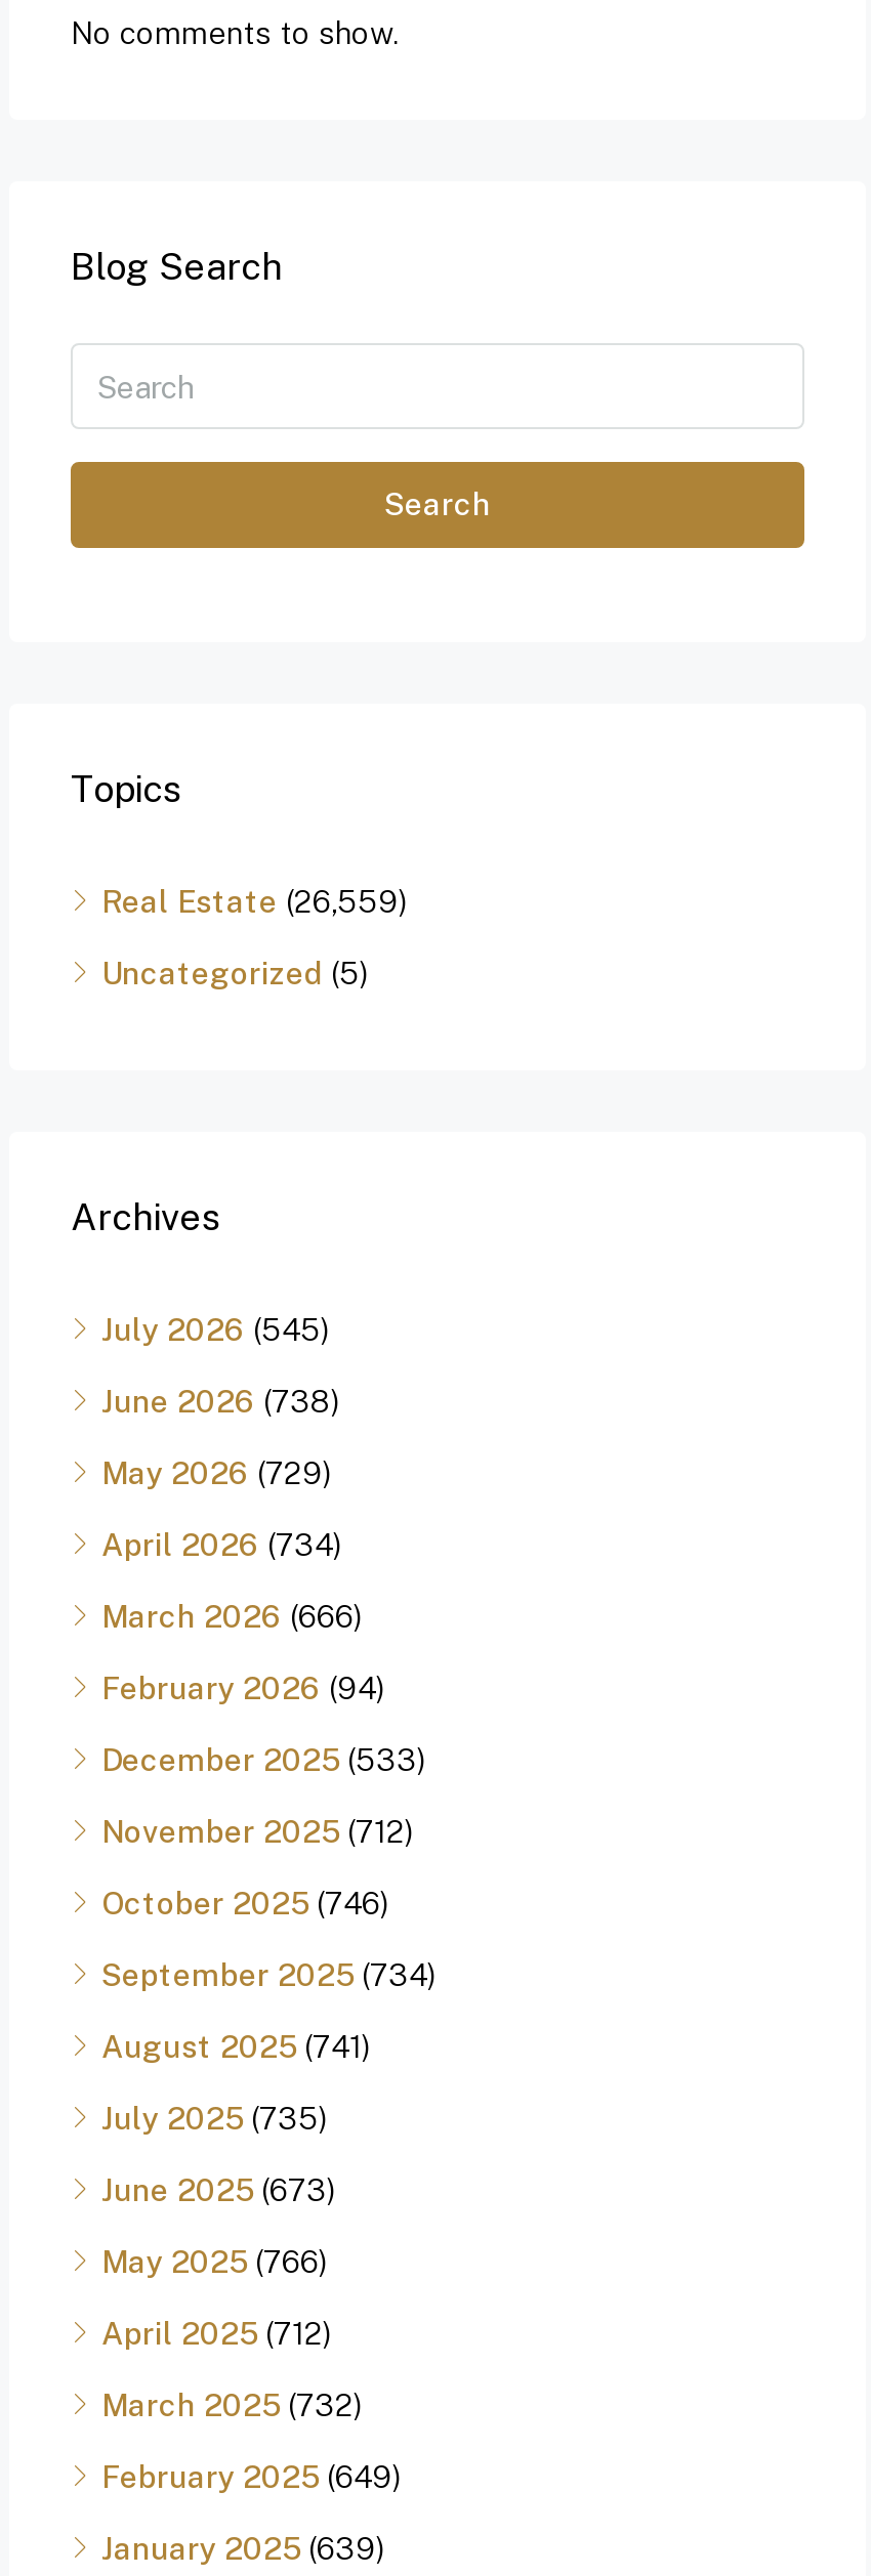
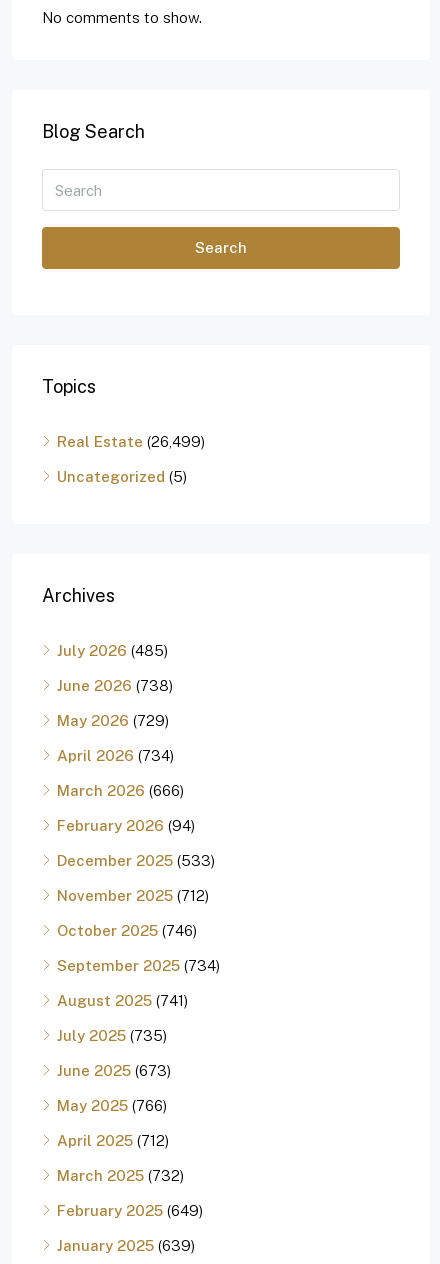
- Real Estate (26,559)
+ Real Estate (26,499)

- July 2026 (545)
+ July 2026 (485)
